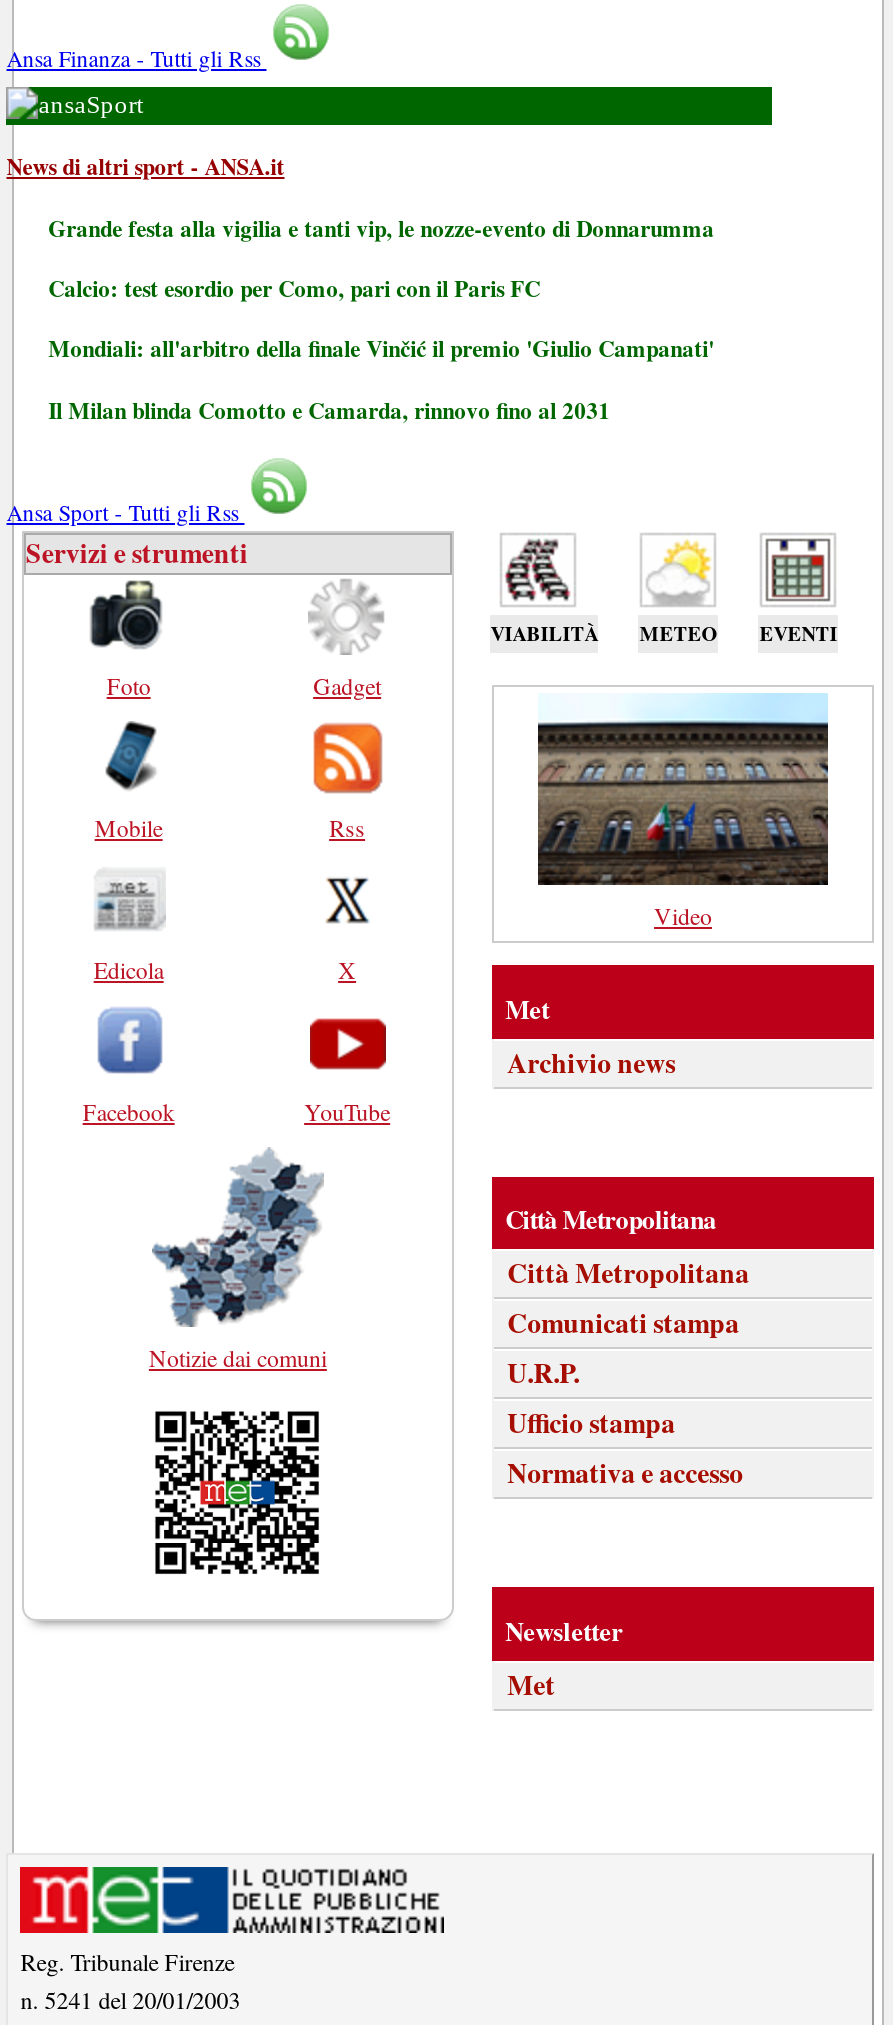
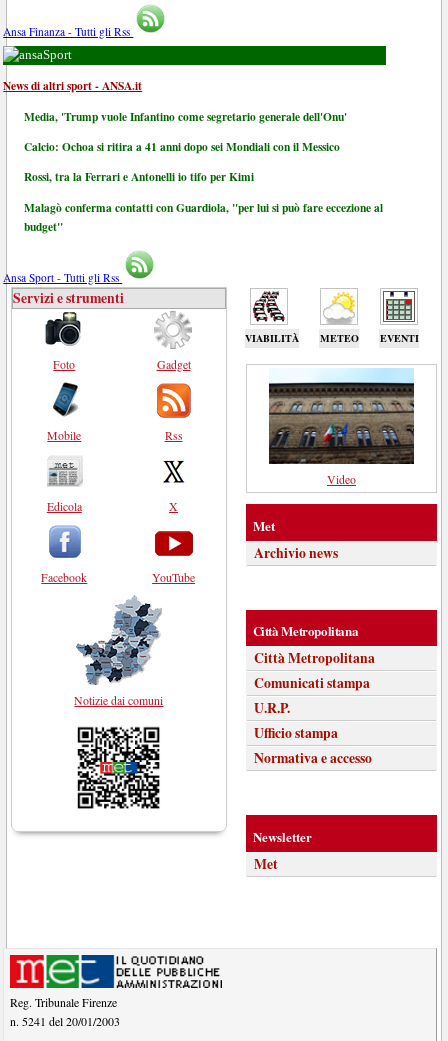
- Grande festa alla vigilia e tanti vip, le nozze-evento di Donnarumma
+ Media, 'Trump vuole Infantino come segretario generale dell'Onu'

- Calcio: test esordio per Como, pari con il Paris FC
+ Calcio: Ochoa si ritira a 41 anni dopo sei Mondiali con il Messico

- Mondiali: all'arbitro della finale Vinčić il premio 'Giulio Campanati'
+ Rossi, tra la Ferrari e Antonelli io tifo per Kimi

- Il Milan blinda Comotto e Camarda, rinnovo fino al 2031
+ Malagò conferma contatti con Guardiola, "per lui si può fare eccezione al
+ budget"
